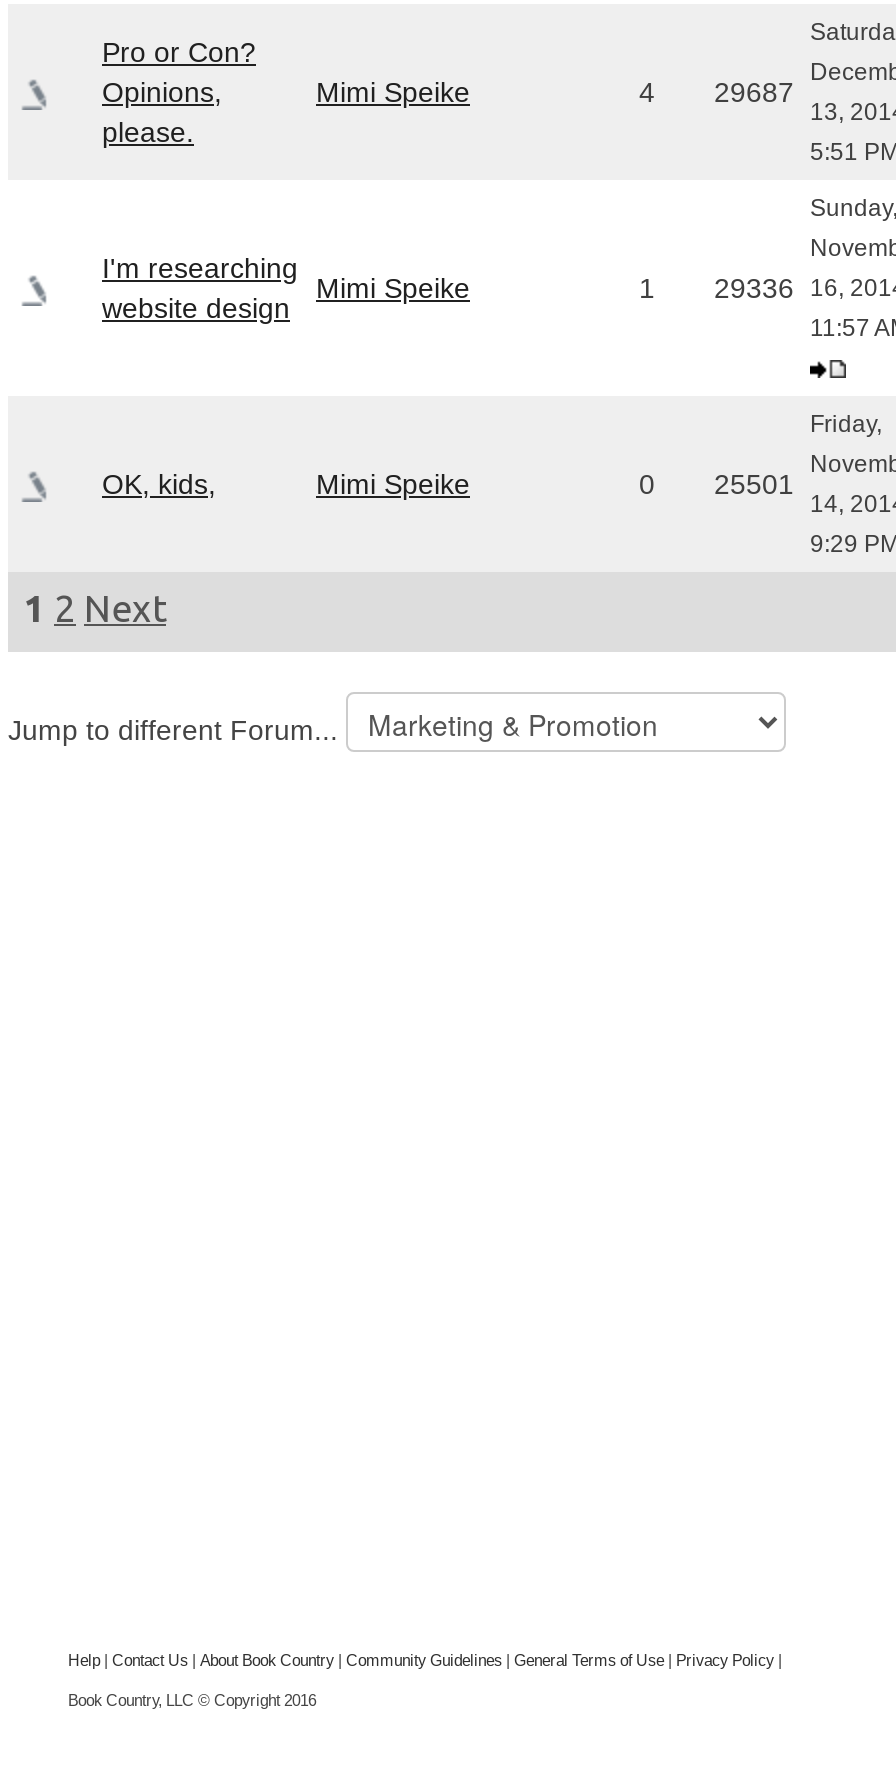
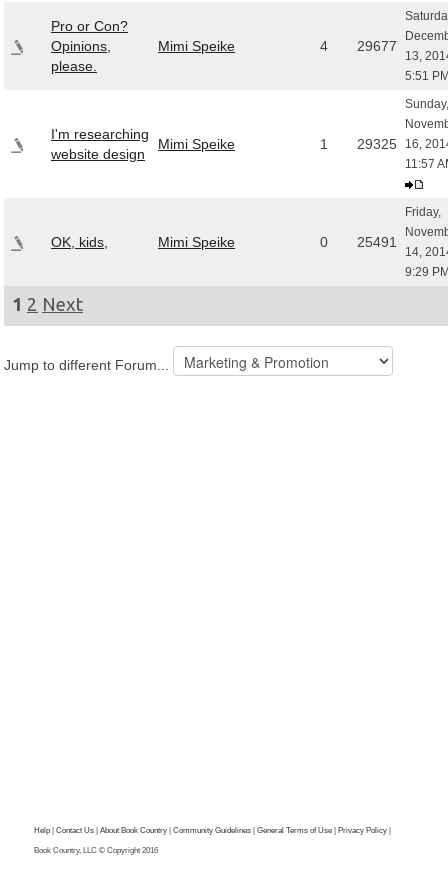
- 4 29687
+ 4 29677

- 29336
+ 29325

- 0 25501
+ 0 25491
